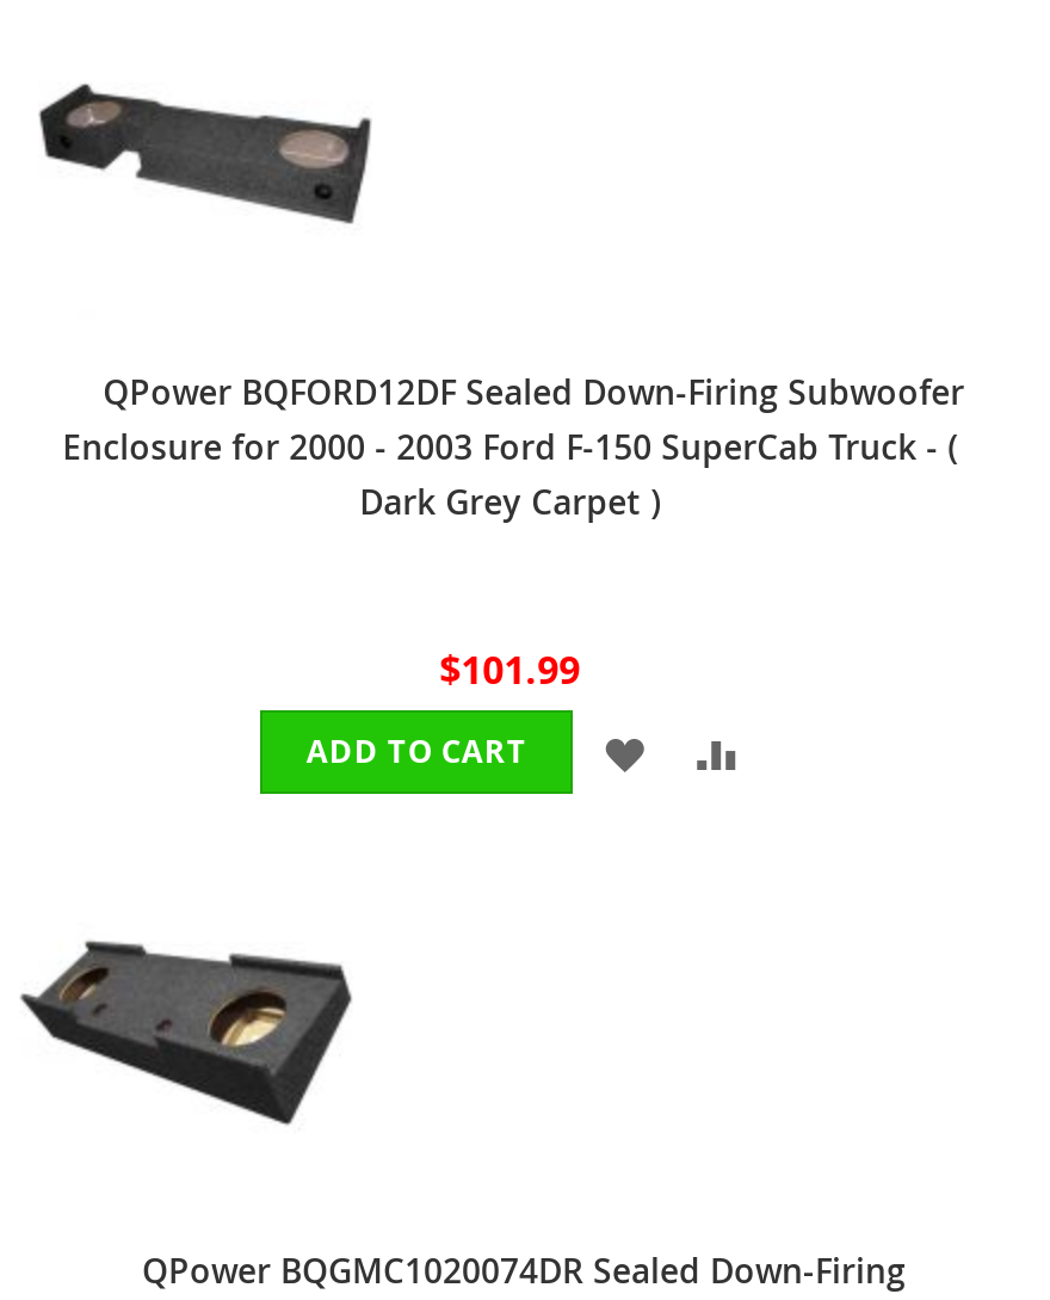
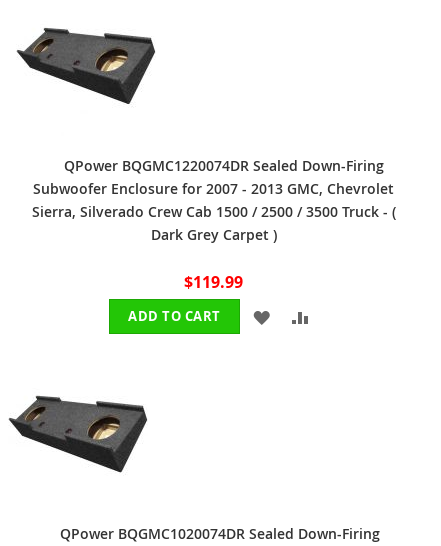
- [image]
+ [image]

- QPower BQFORD12DF Sealed Down-Firing Subwoofer
- Enclosure for 2000 - 2003 Ford F-150 SuperCab Truck - (
+ QPower BQGMC1220074DR Sealed Down-Firing
+ Subwoofer Enclosure for 2007 - 2013 GMC, Chevrolet
+ Sierra, Silverado Crew Cab 1500 / 2500 / 3500 Truck - (

moved down: Dark Grey Carpet )

- $101.99
+ $119.99
